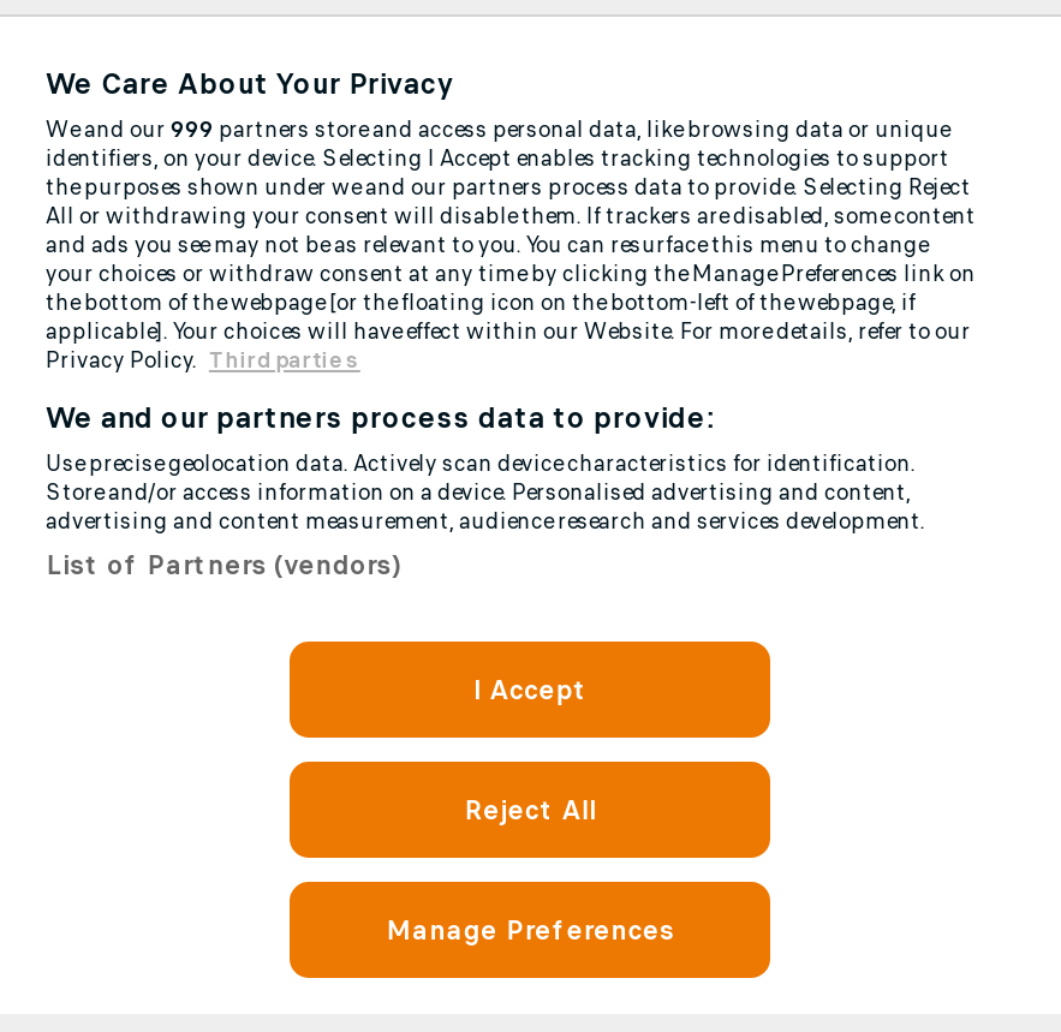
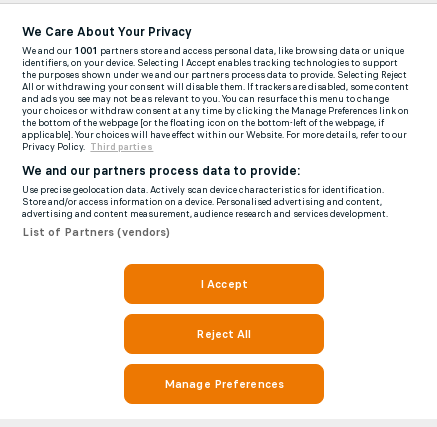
- We and our 999 partners store and access personal data, like browsing data or unique
+ We and our 1001 partners store and access personal data, like browsing data or unique
